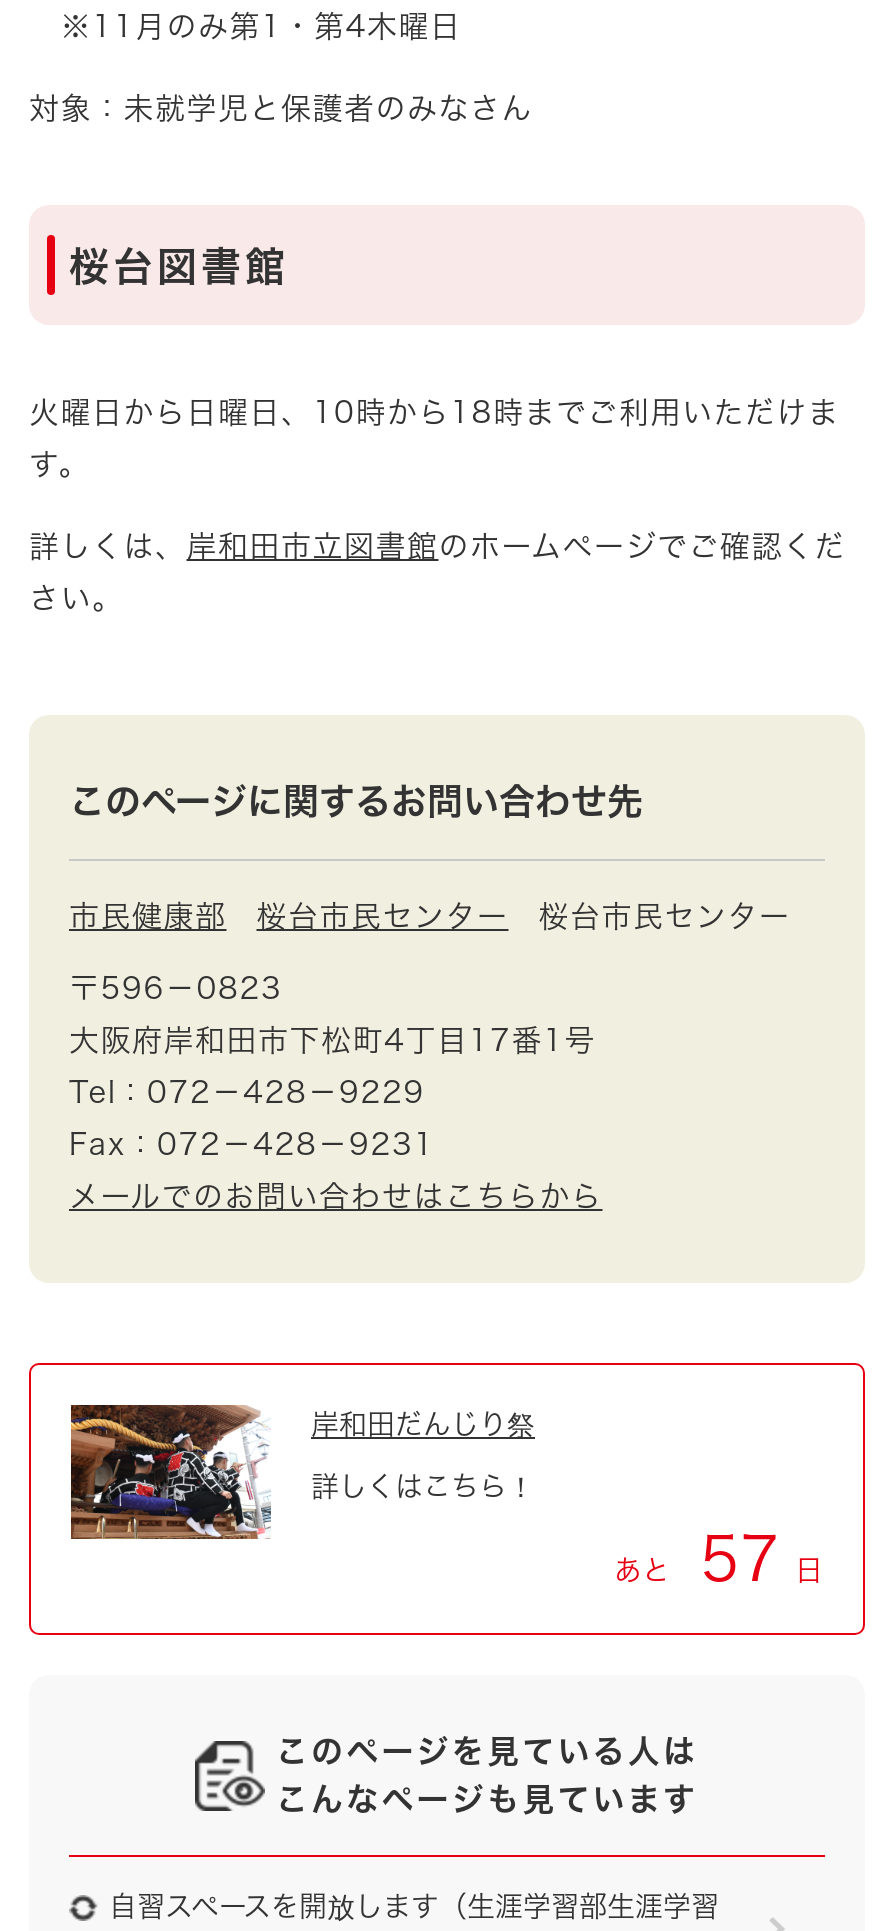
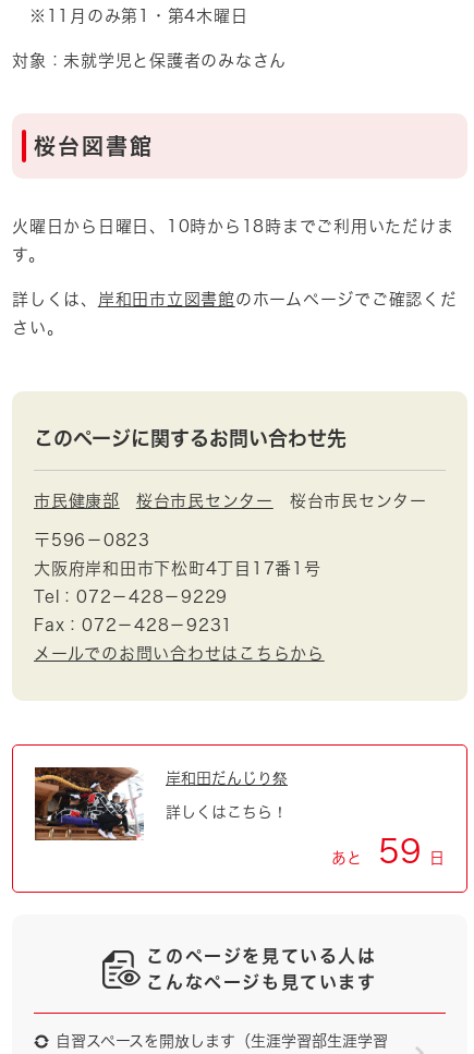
- あと 57 日
+ あと 59 日
